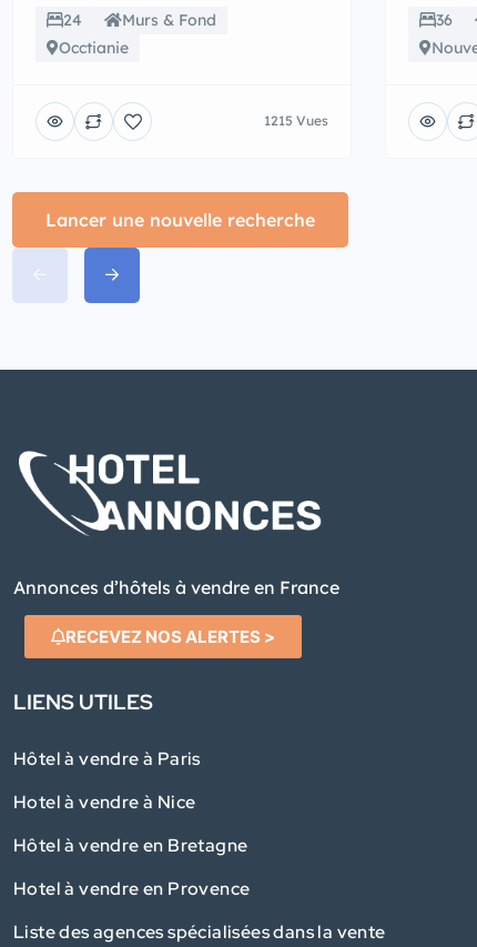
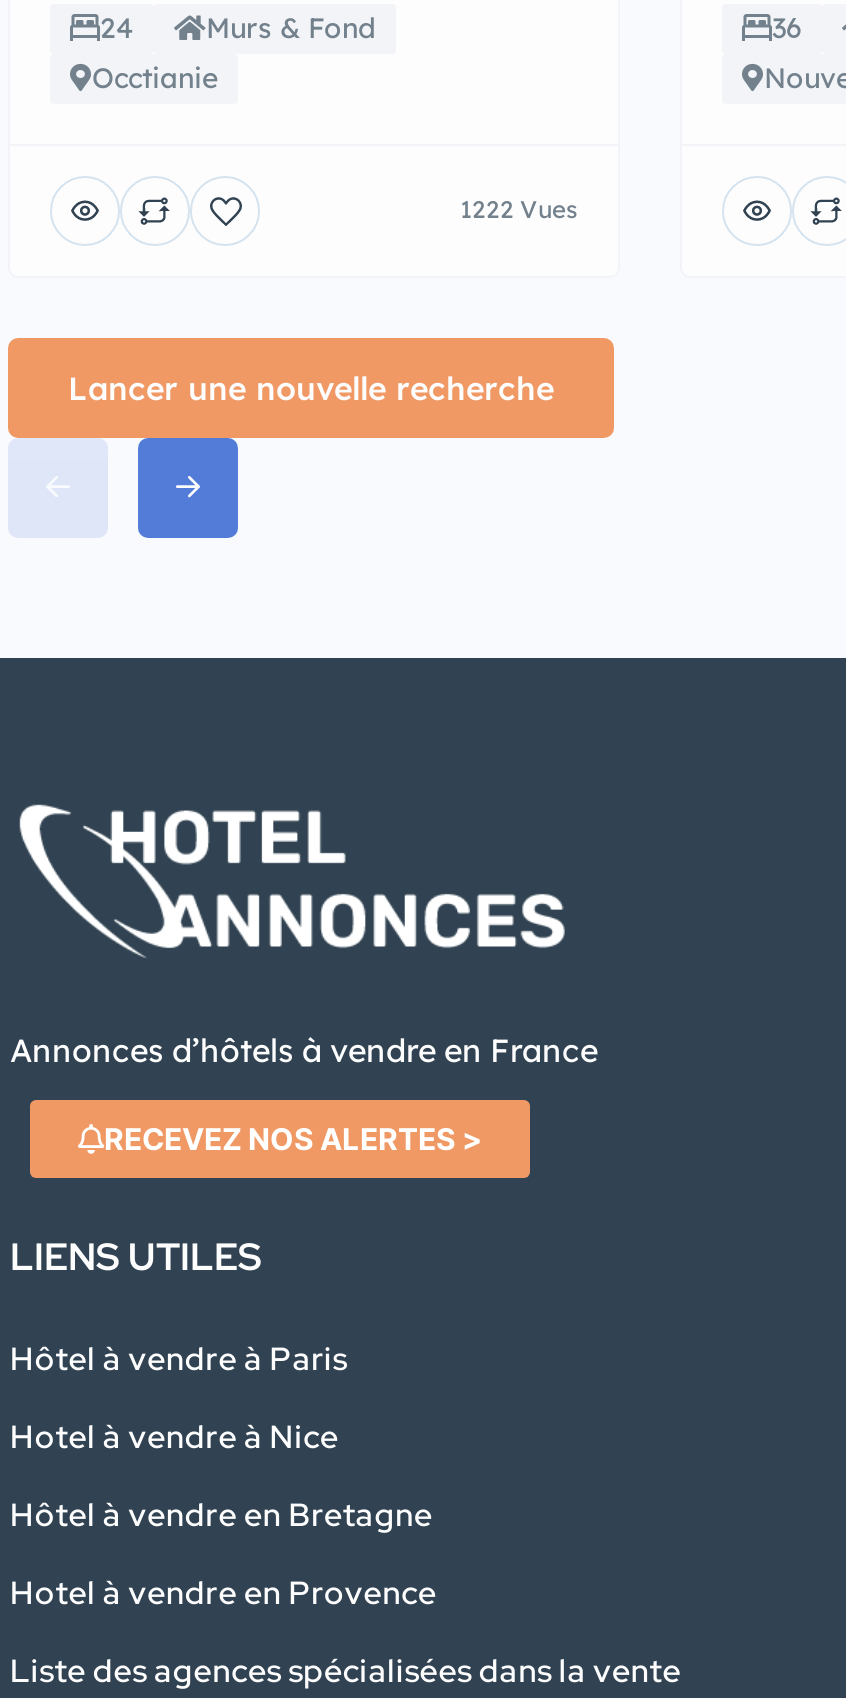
- 1215 Vues
+ 1222 Vues
